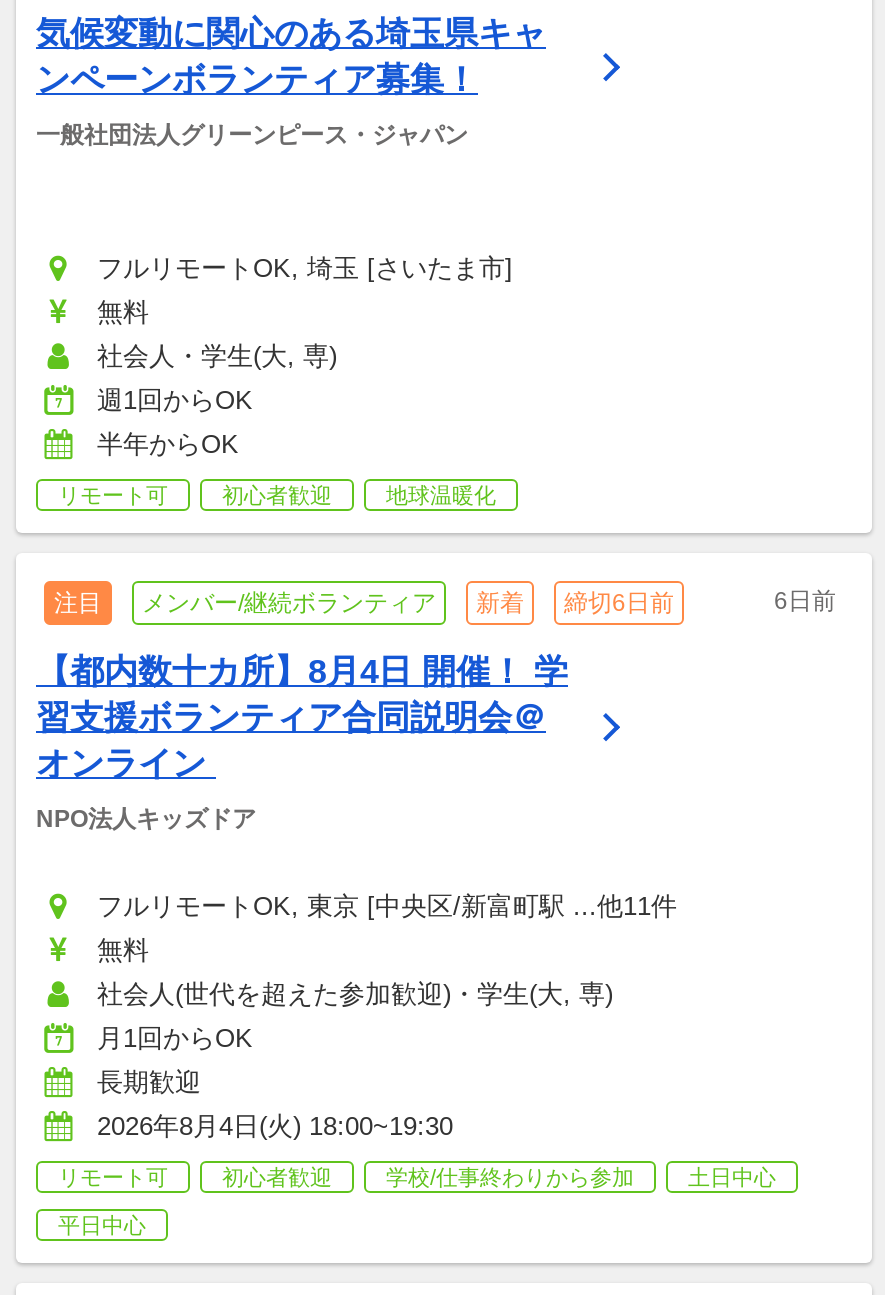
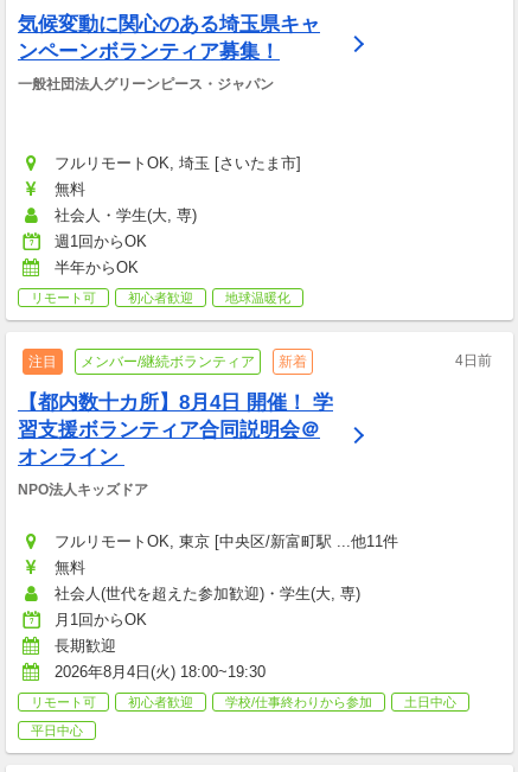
- 締切6日前
- 6日前
+ 4日前
